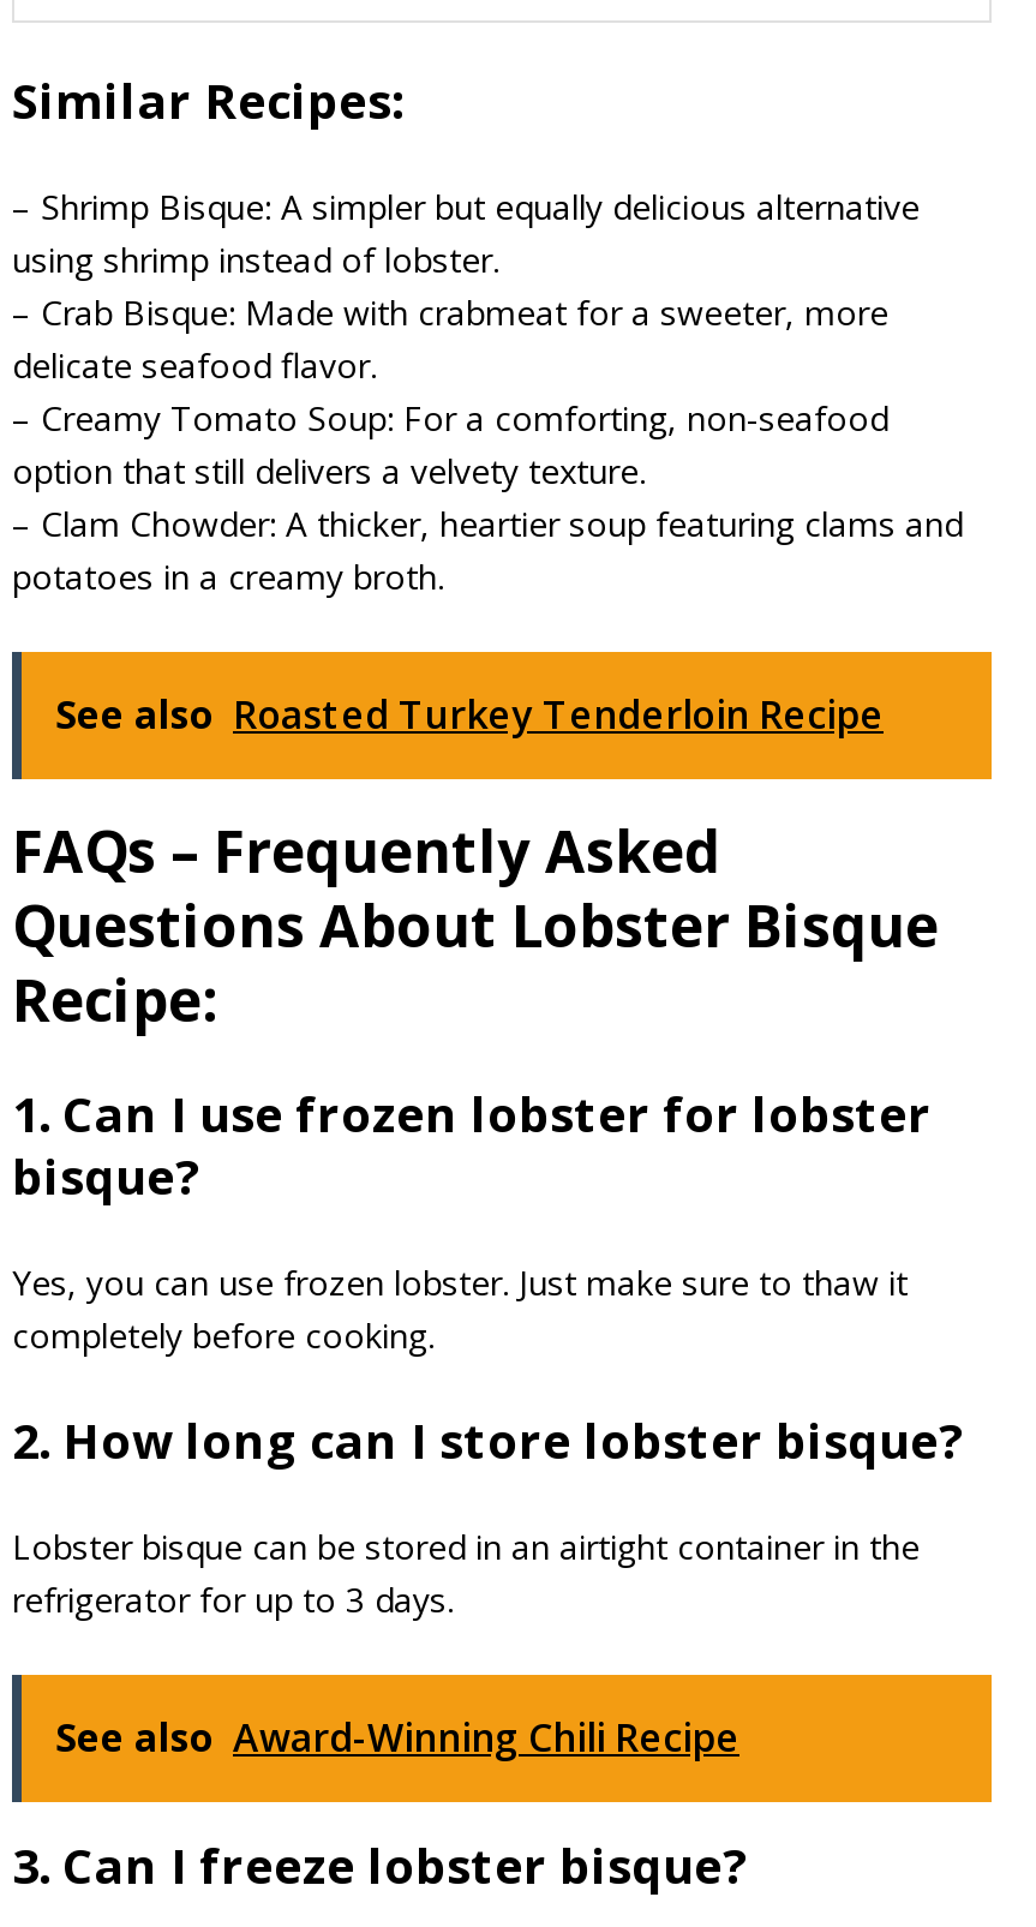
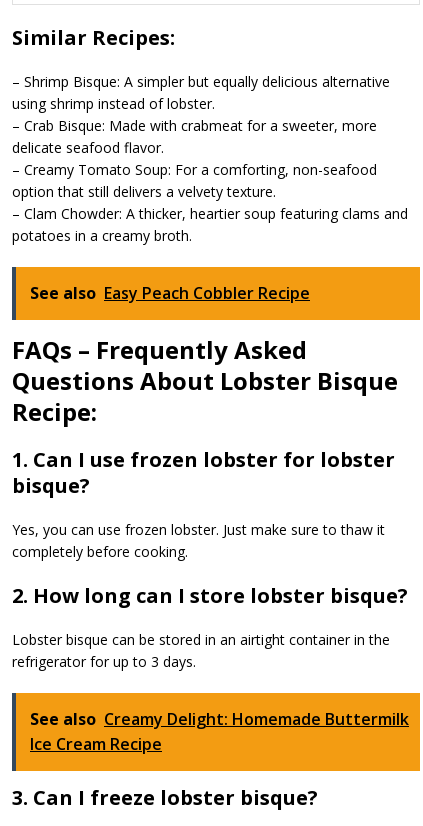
- See also Roasted Turkey Tenderloin Recipe
+ See also Easy Peach Cobbler Recipe

- See also Award-Winning Chili Recipe
+ See also Creamy Delight: Homemade Buttermilk
+ Ice Cream Recipe
